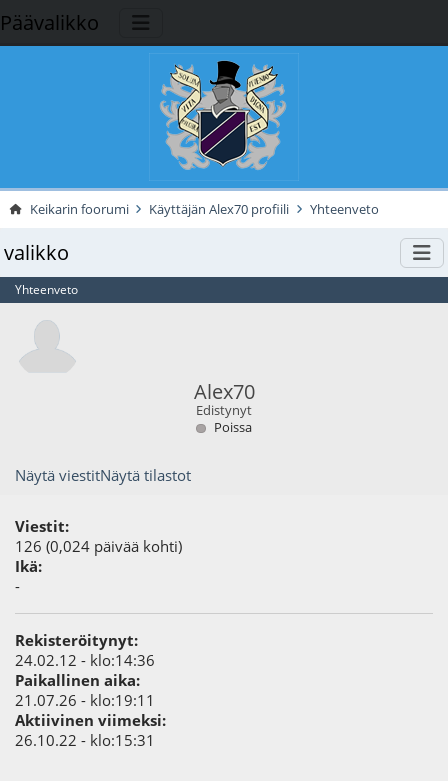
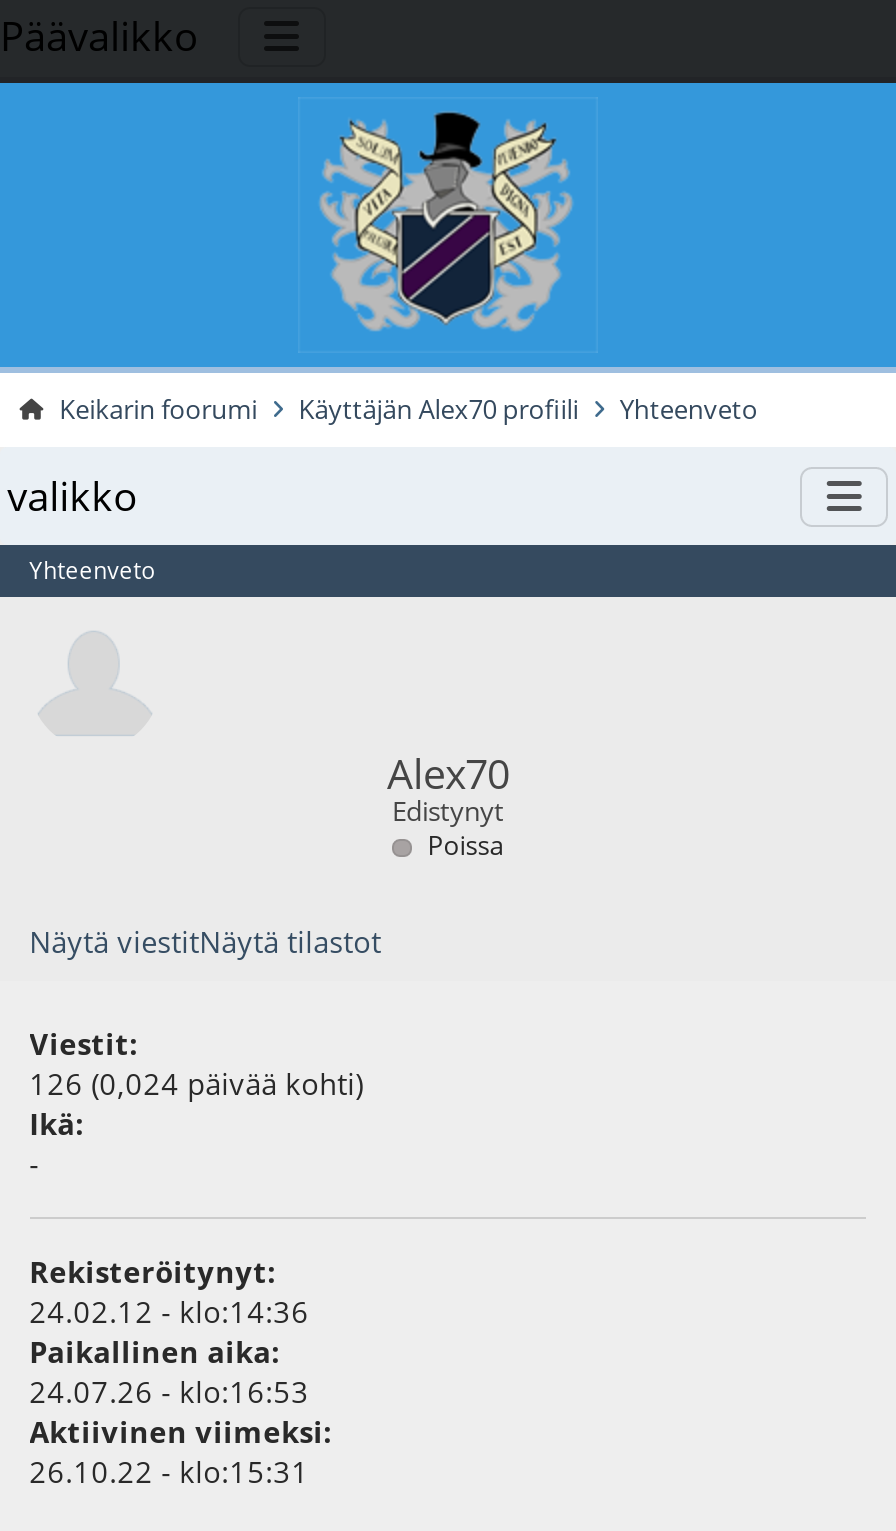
- 21.07.26 - klo:19:11
+ 24.07.26 - klo:16:53
